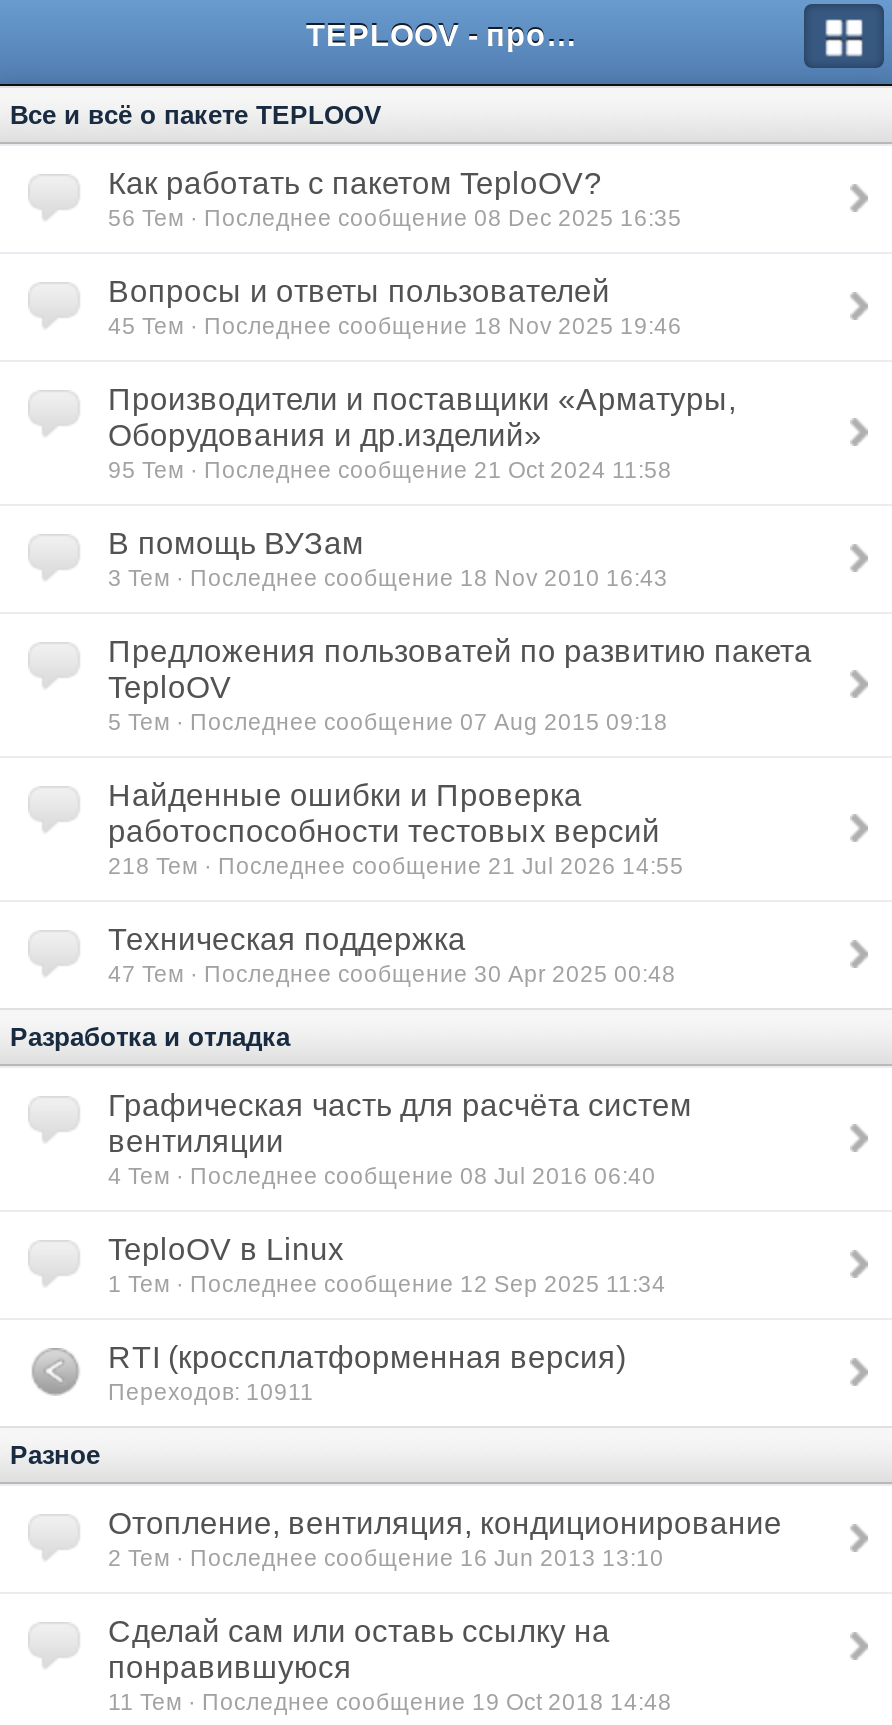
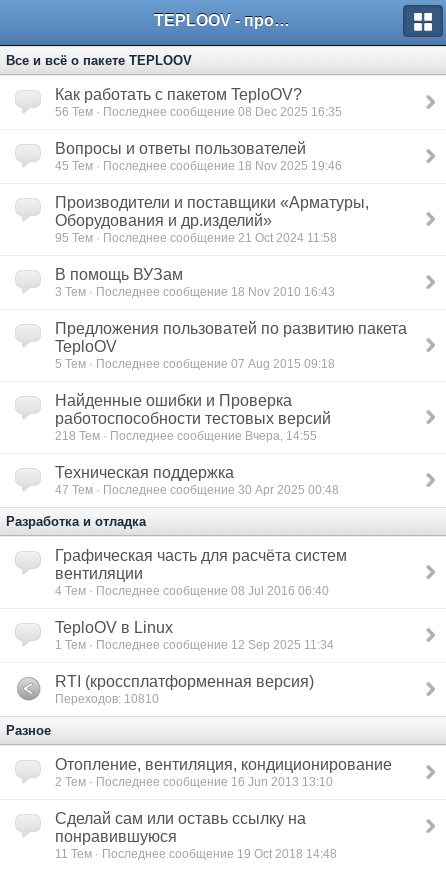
- 218 Тем · Последнее сообщение 21 Jul 2026 14:55
+ 218 Тем · Последнее сообщение Вчера, 14:55

- Переходов: 10911
+ Переходов: 10810
